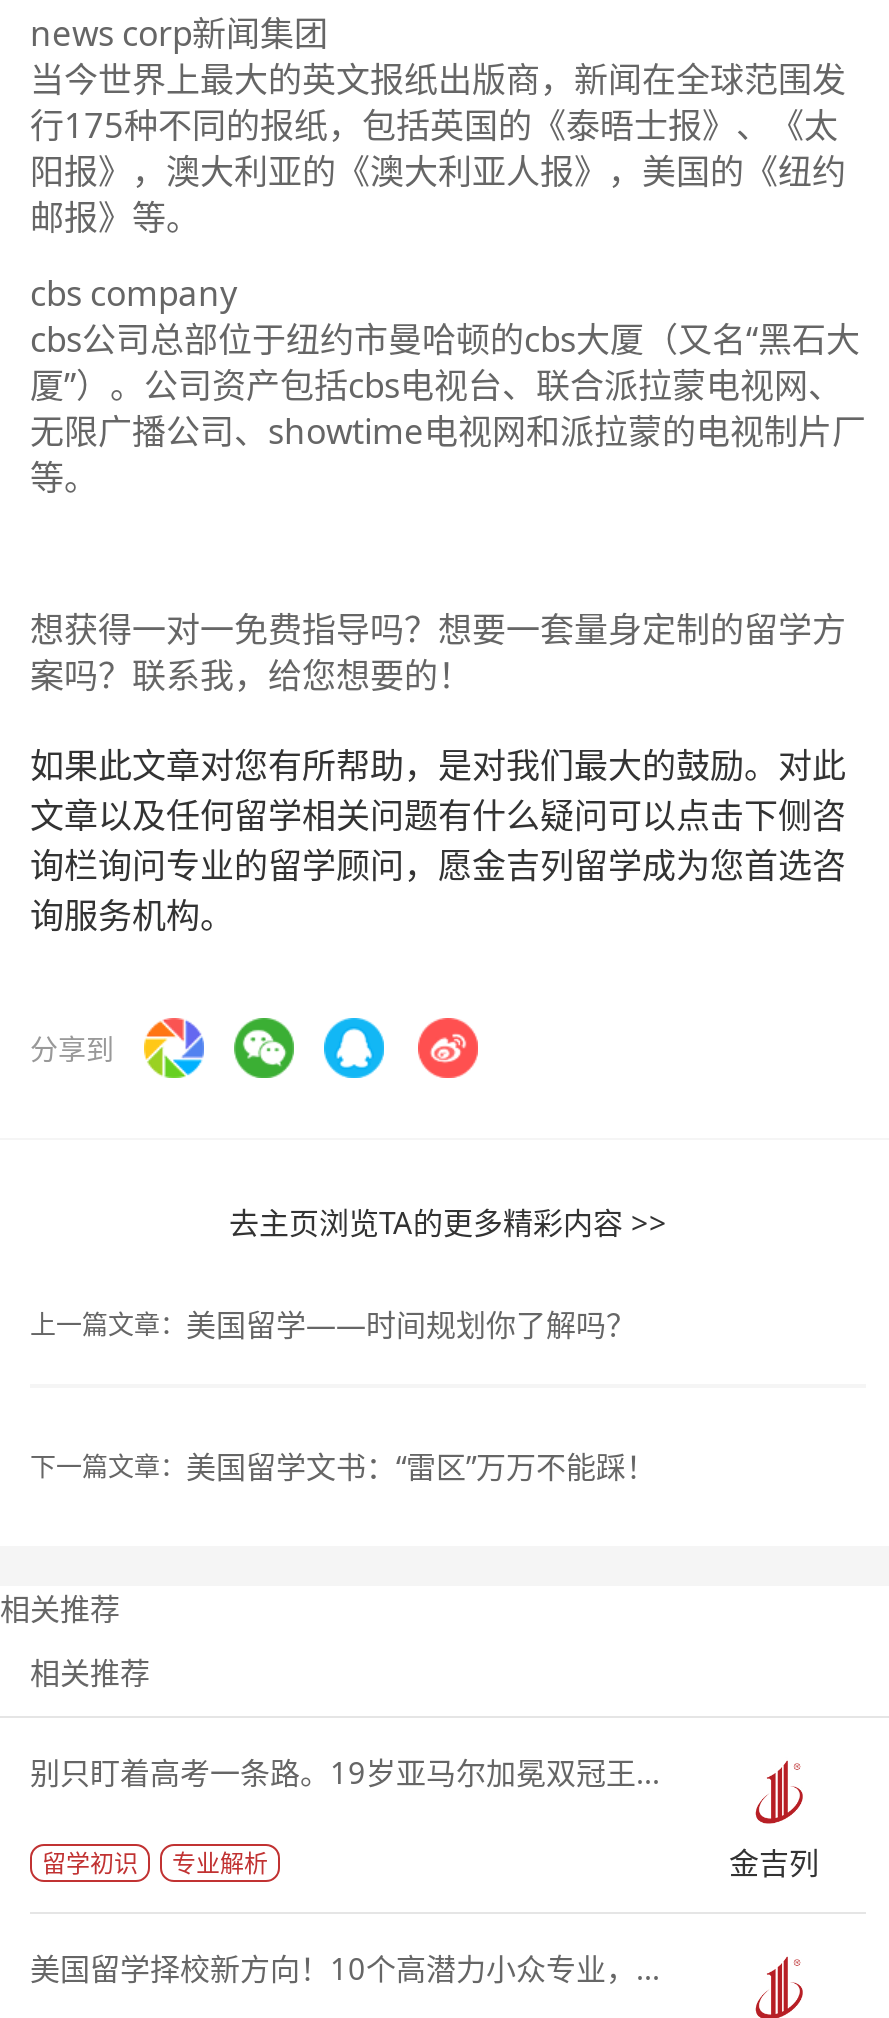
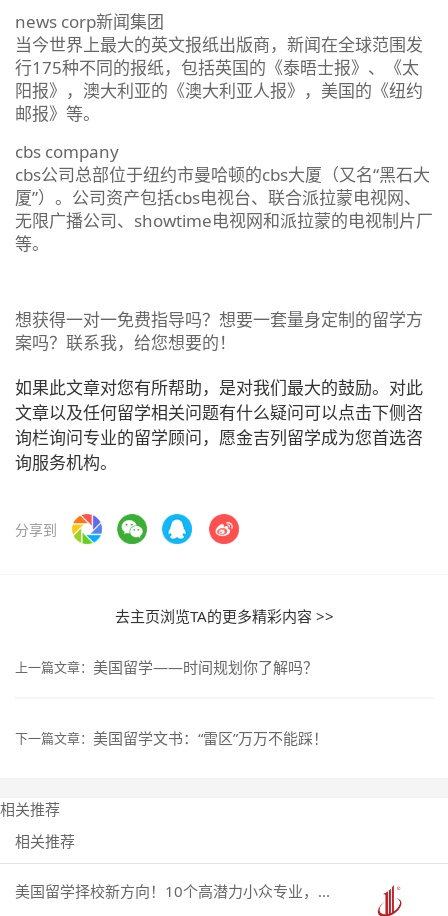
- 别只盯着高考一条路。19岁亚马尔加冕双冠王...
- 留学初识
- 专业解析
- 金吉列
